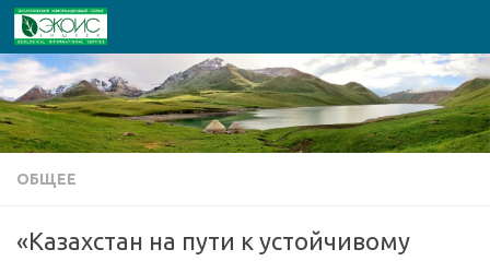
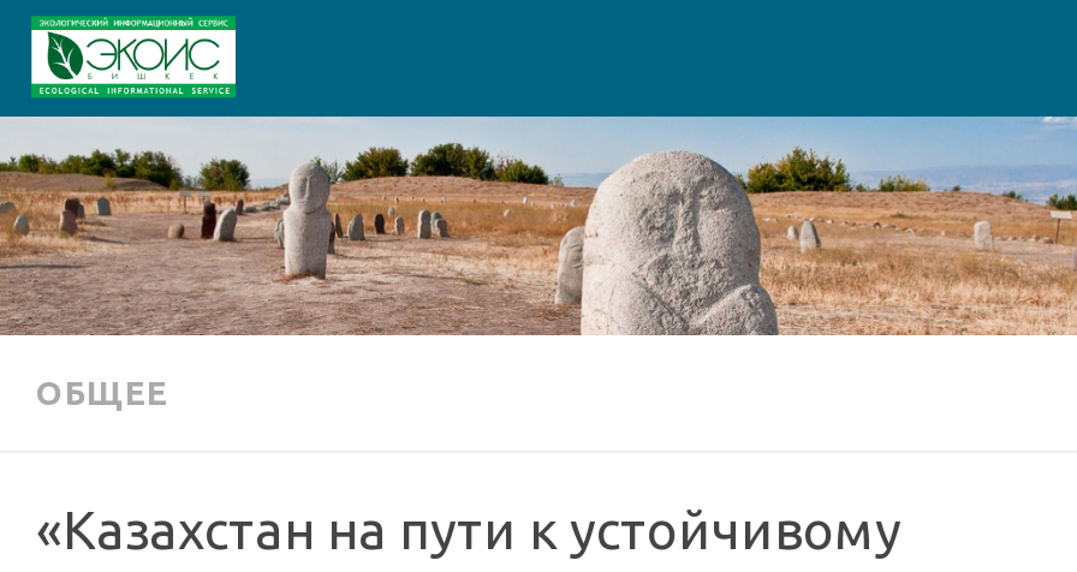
- [image]
+ [image]
